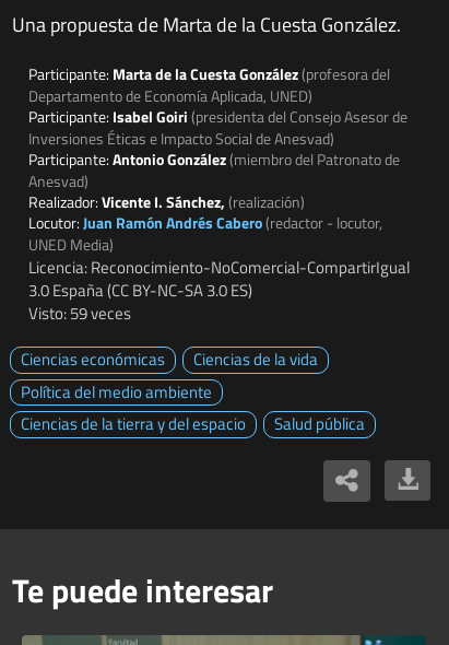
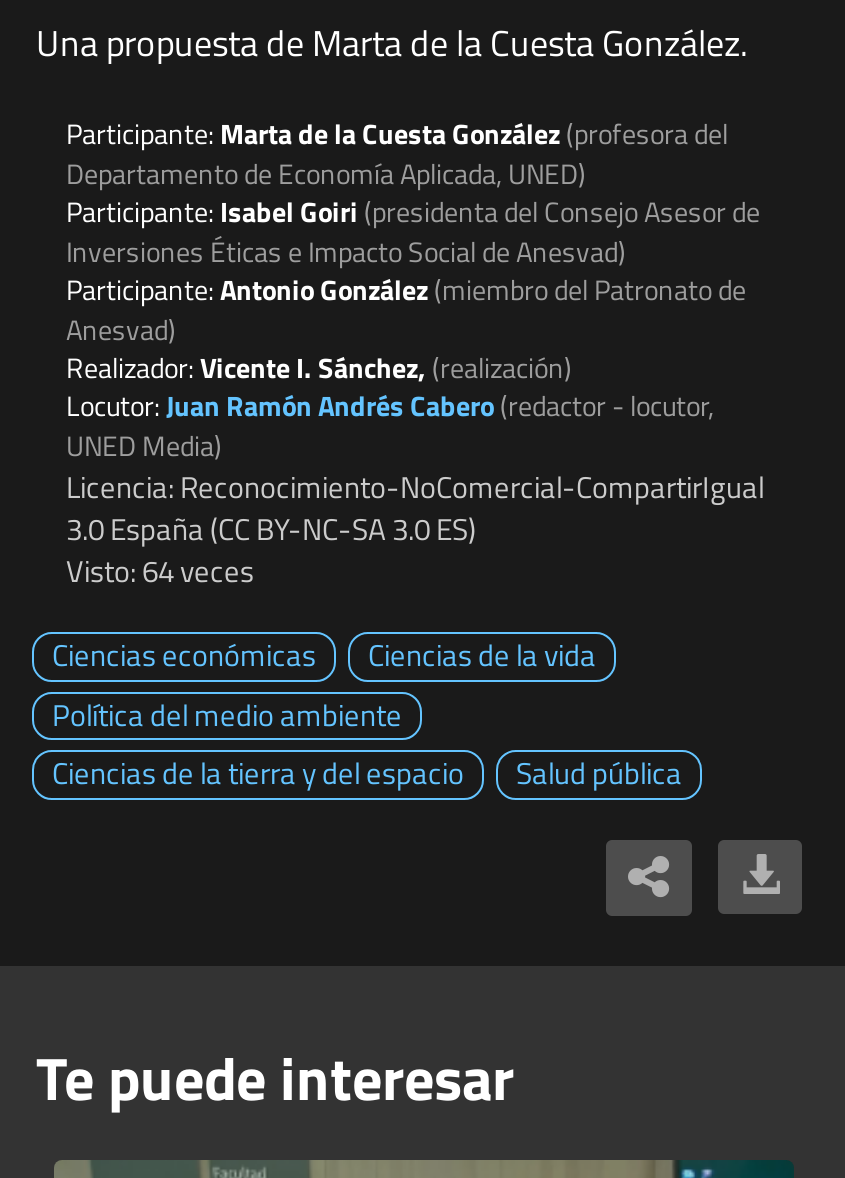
- Visto: 59 veces
+ Visto: 64 veces
